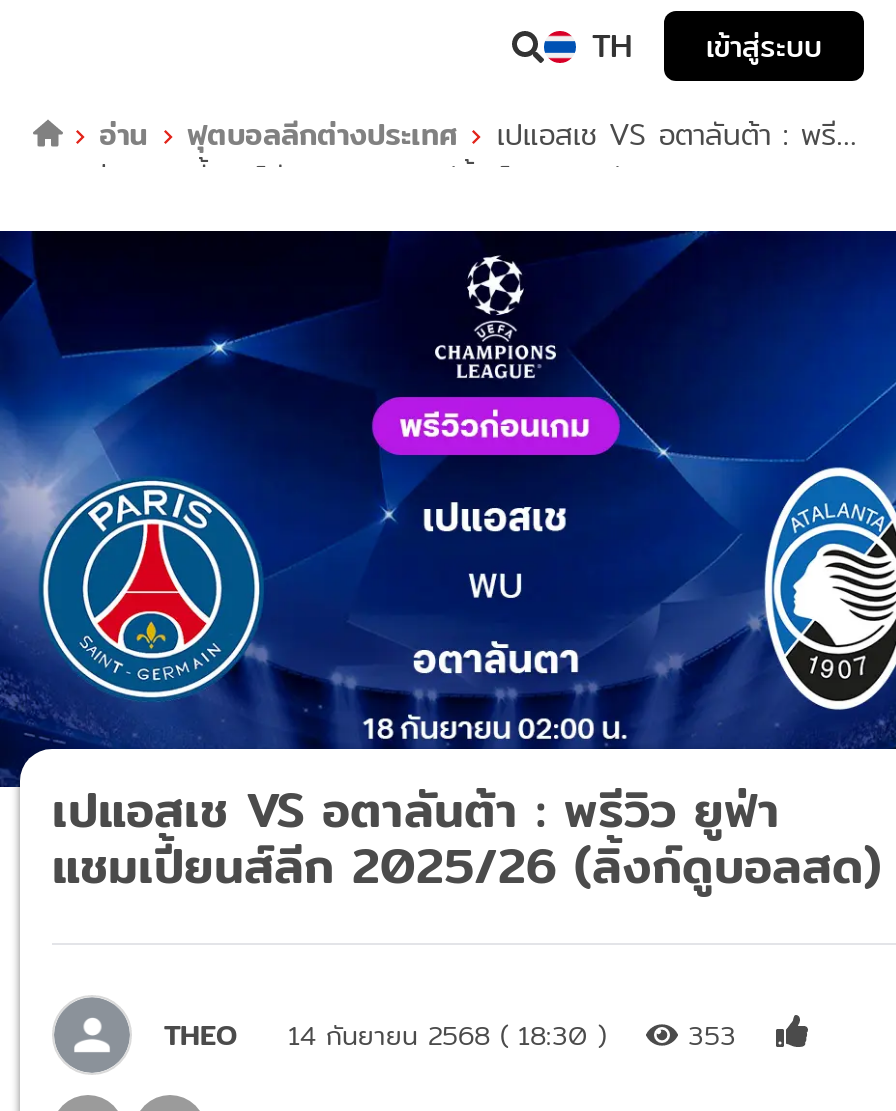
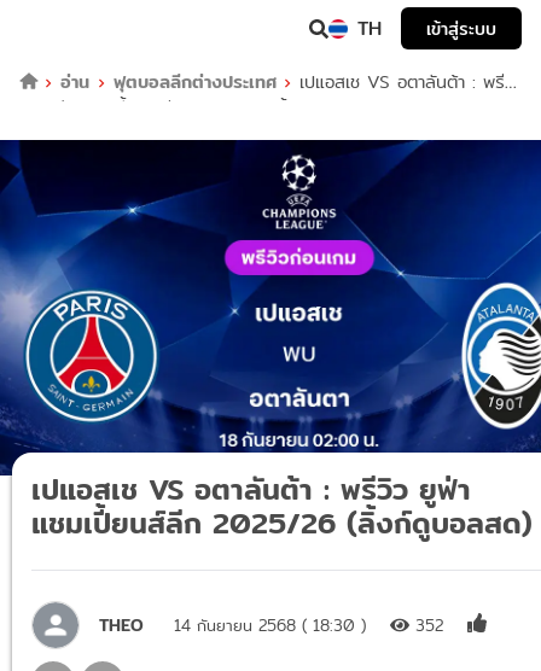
- 353
+ 352
